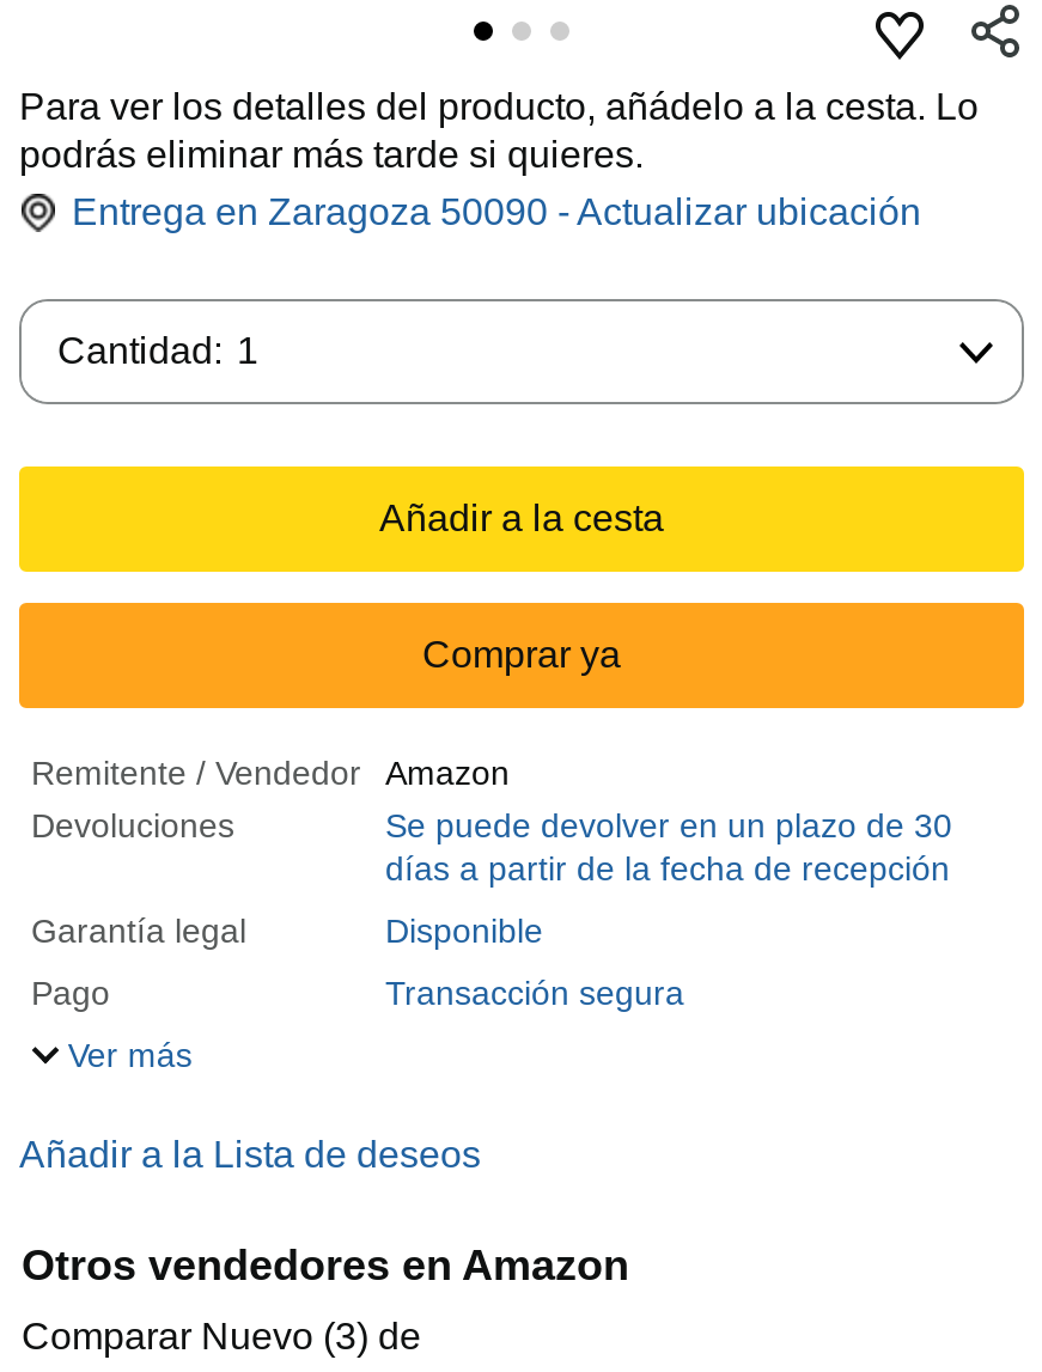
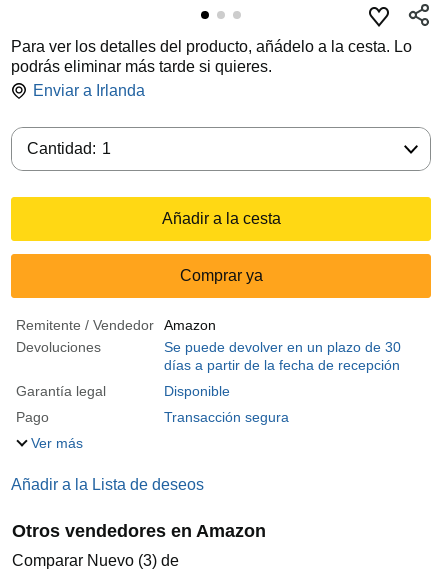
- Entrega en Zaragoza 50090 - Actualizar ubicación
+ Enviar a Irlanda
